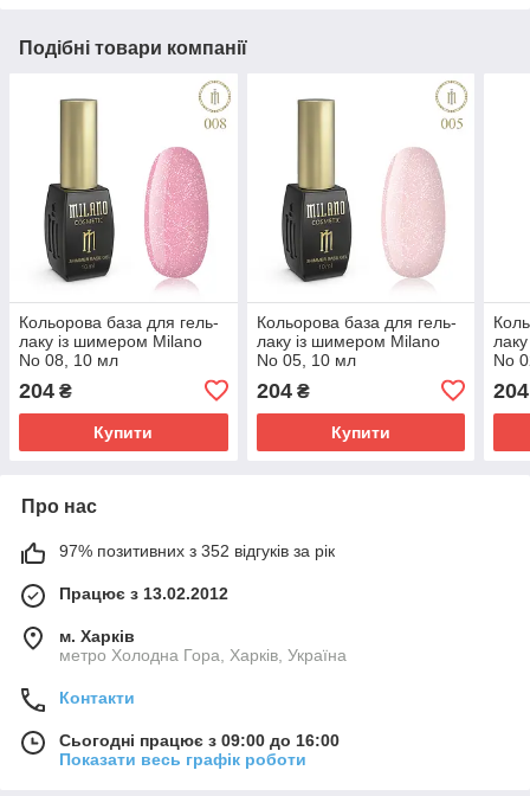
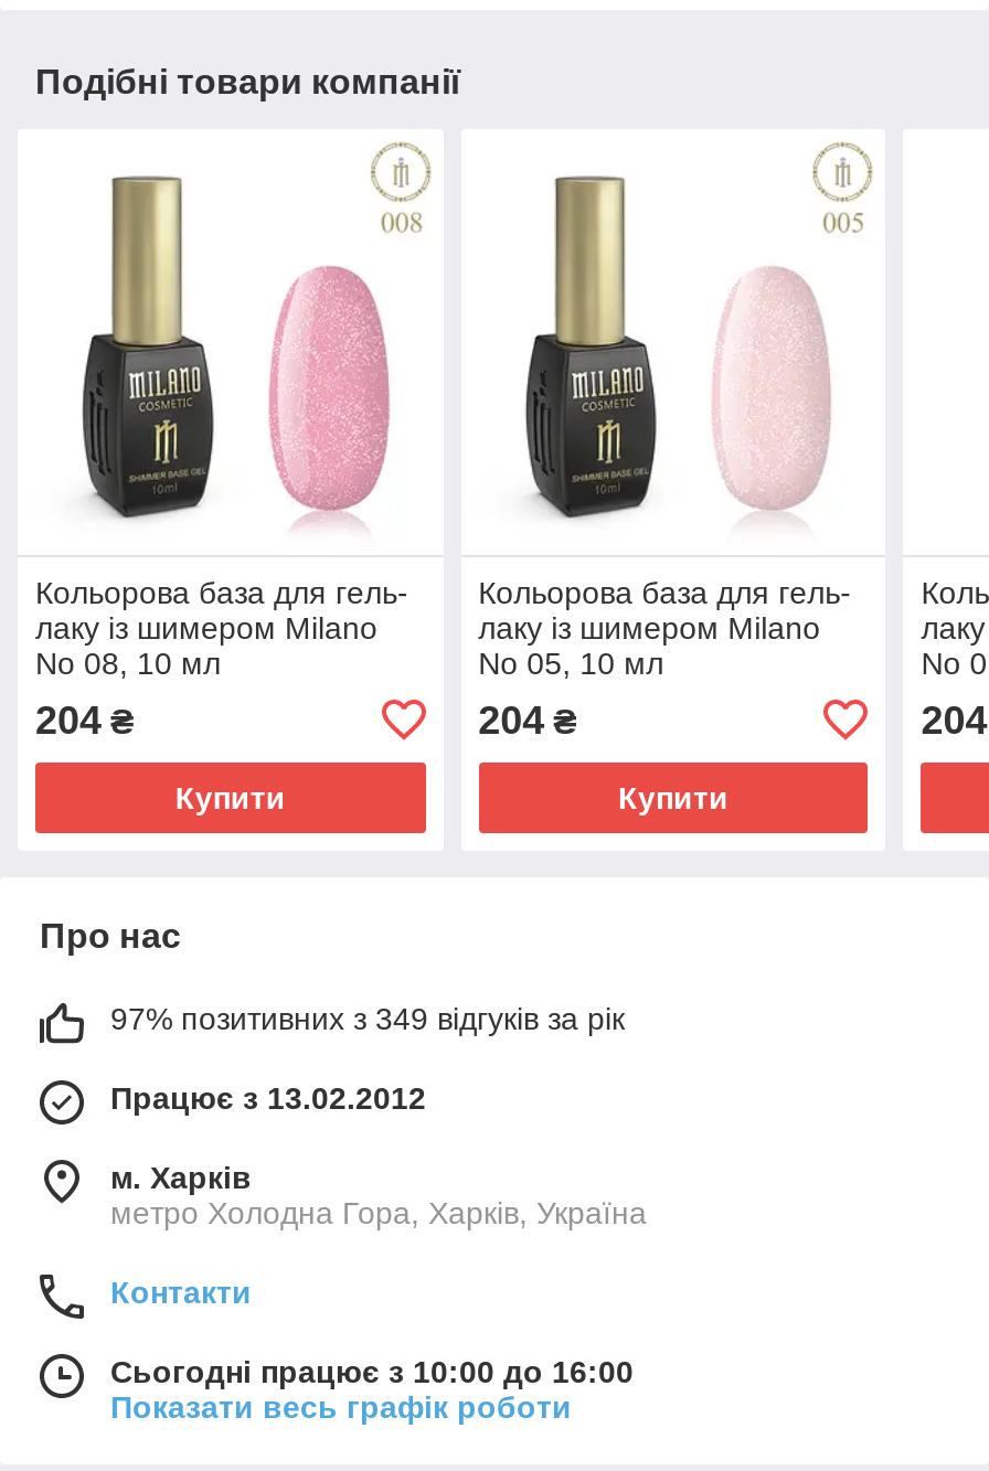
- 97% позитивних з 352 відгуків за рік
+ 97% позитивних з 349 відгуків за рік

- Сьогодні працює з 09:00 до 16:00
+ Сьогодні працює з 10:00 до 16:00
